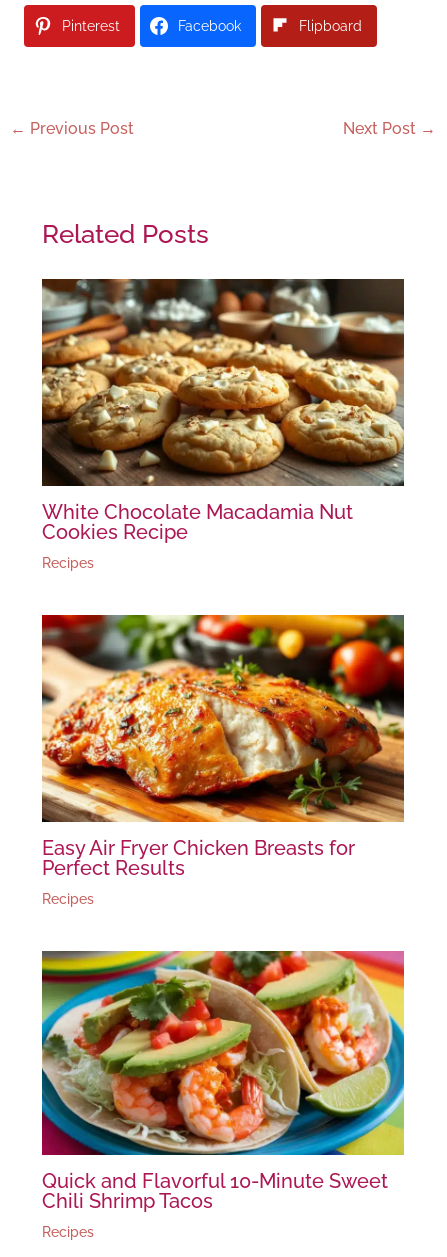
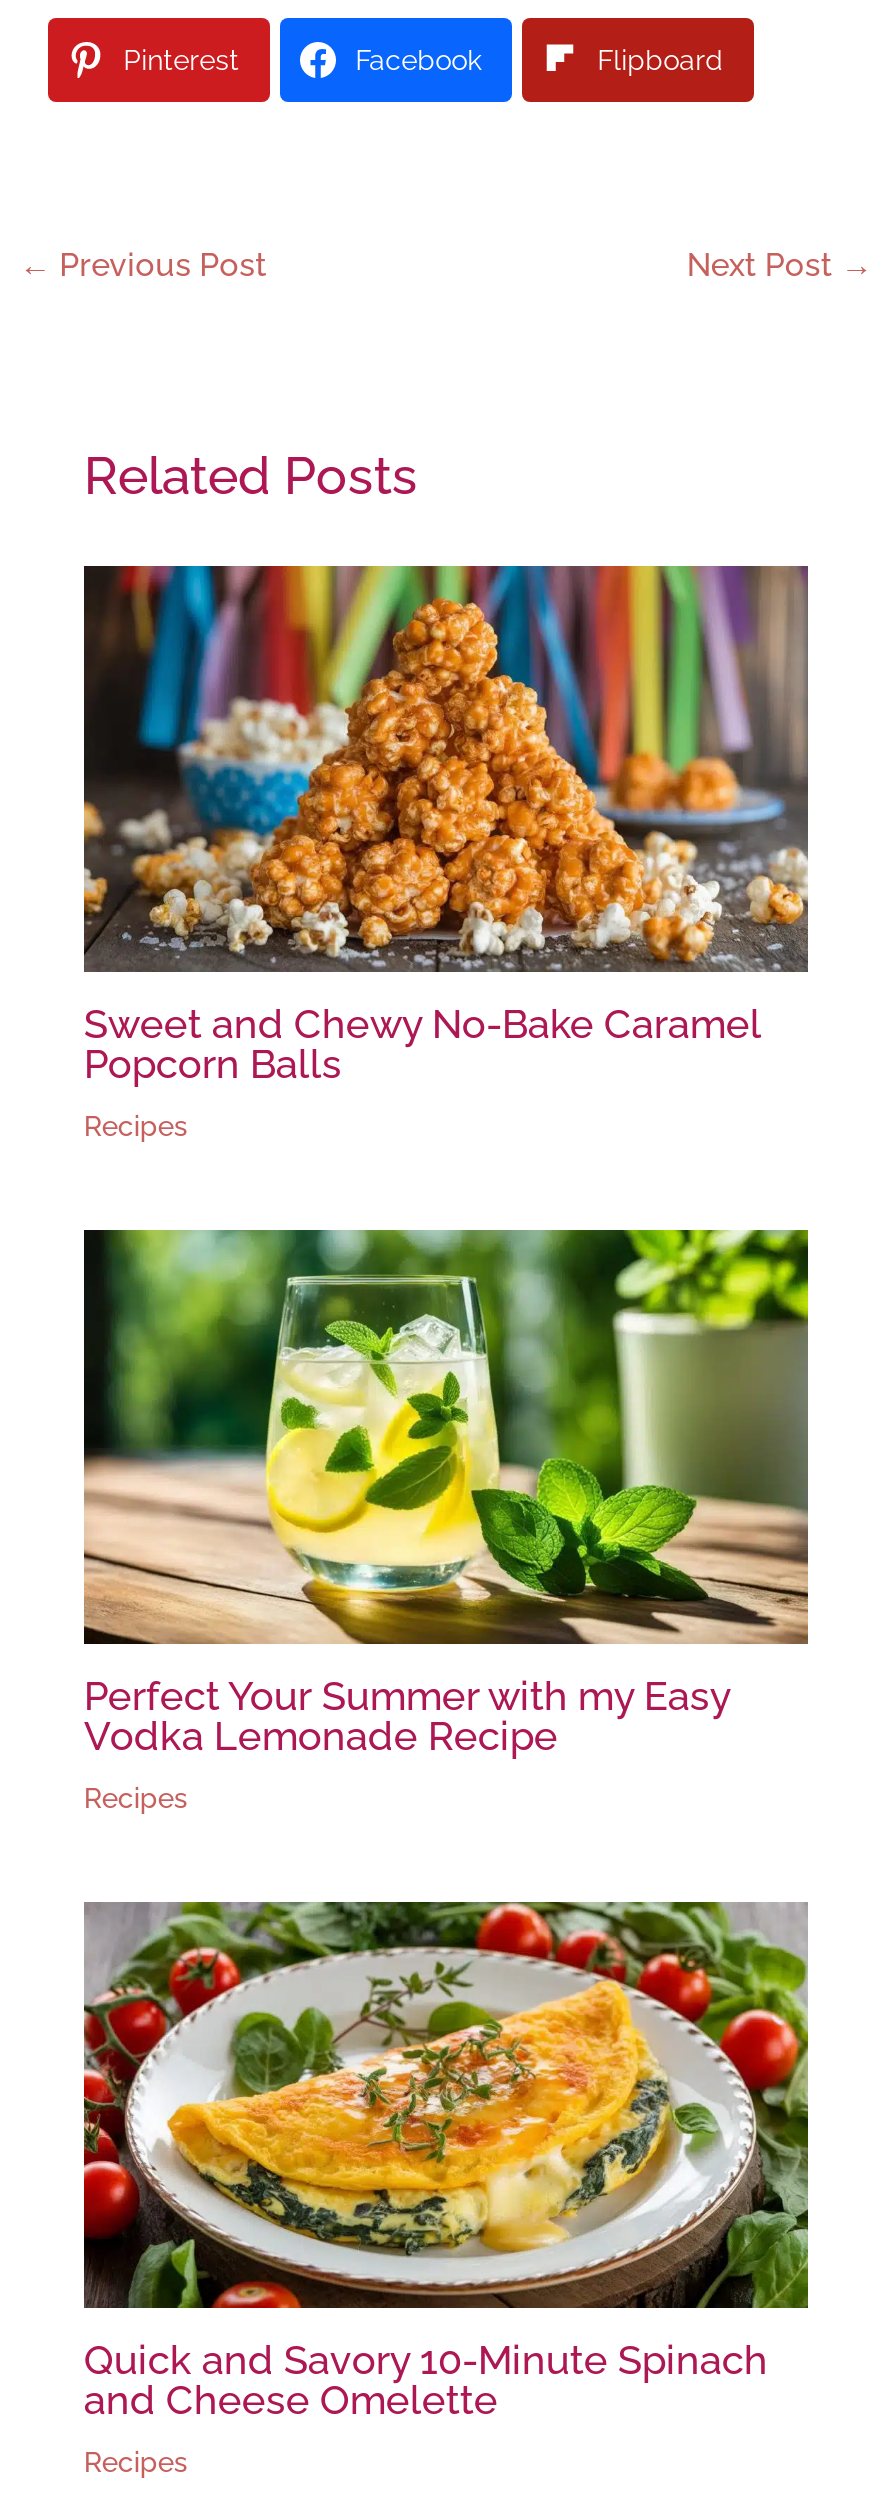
- [image]
- White Chocolate Macadamia Nut
- Cookies Recipe
+ [image]
+ Sweet and Chewy No-Bake Caramel
+ Popcorn Balls

- [image]
- Easy Air Fryer Chicken Breasts for
- Perfect Results
+ [image]
+ Perfect Your Summer with my Easy
+ Vodka Lemonade Recipe

- [image]
- Quick and Flavorful 10-Minute Sweet
- Chili Shrimp Tacos
+ [image]
+ Quick and Savory 10-Minute Spinach
+ and Cheese Omelette
